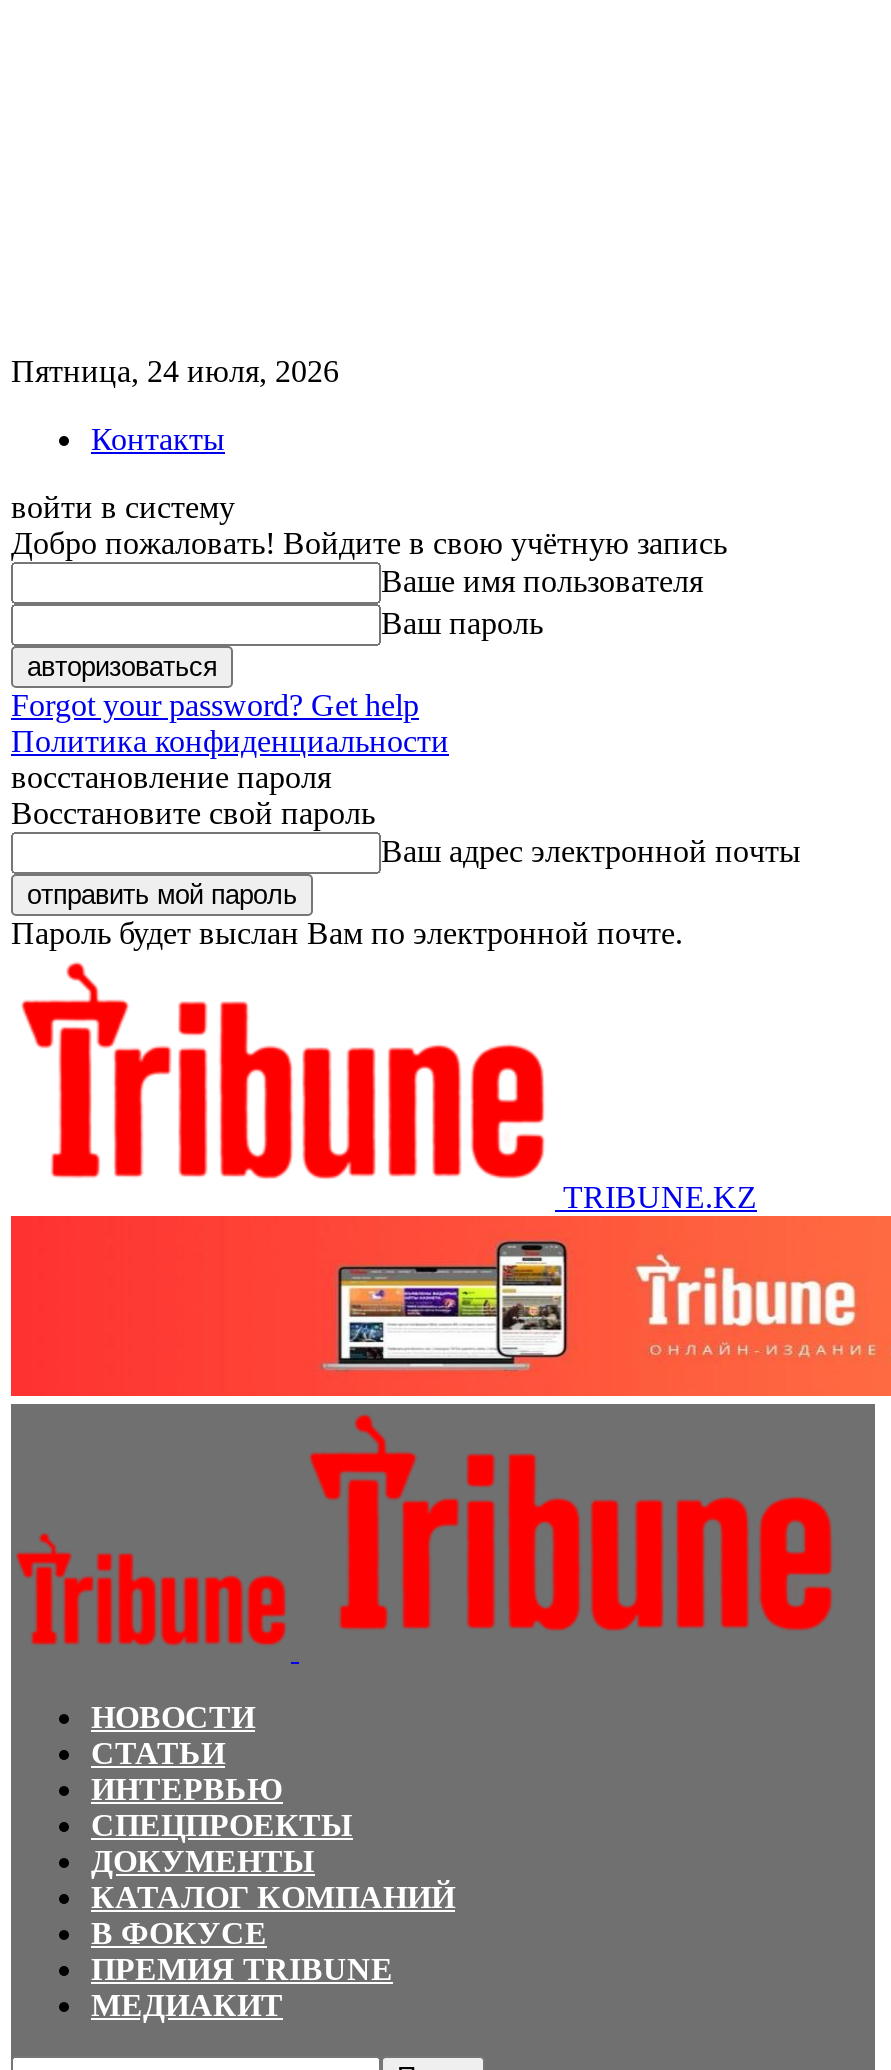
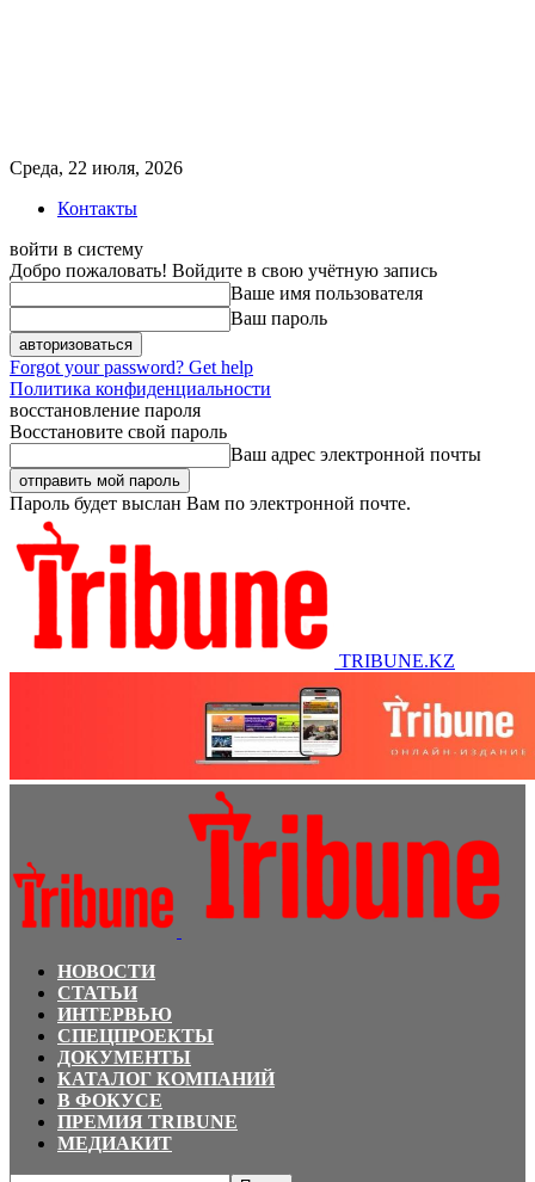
- Пятница, 24 июля, 2026
+ Среда, 22 июля, 2026
